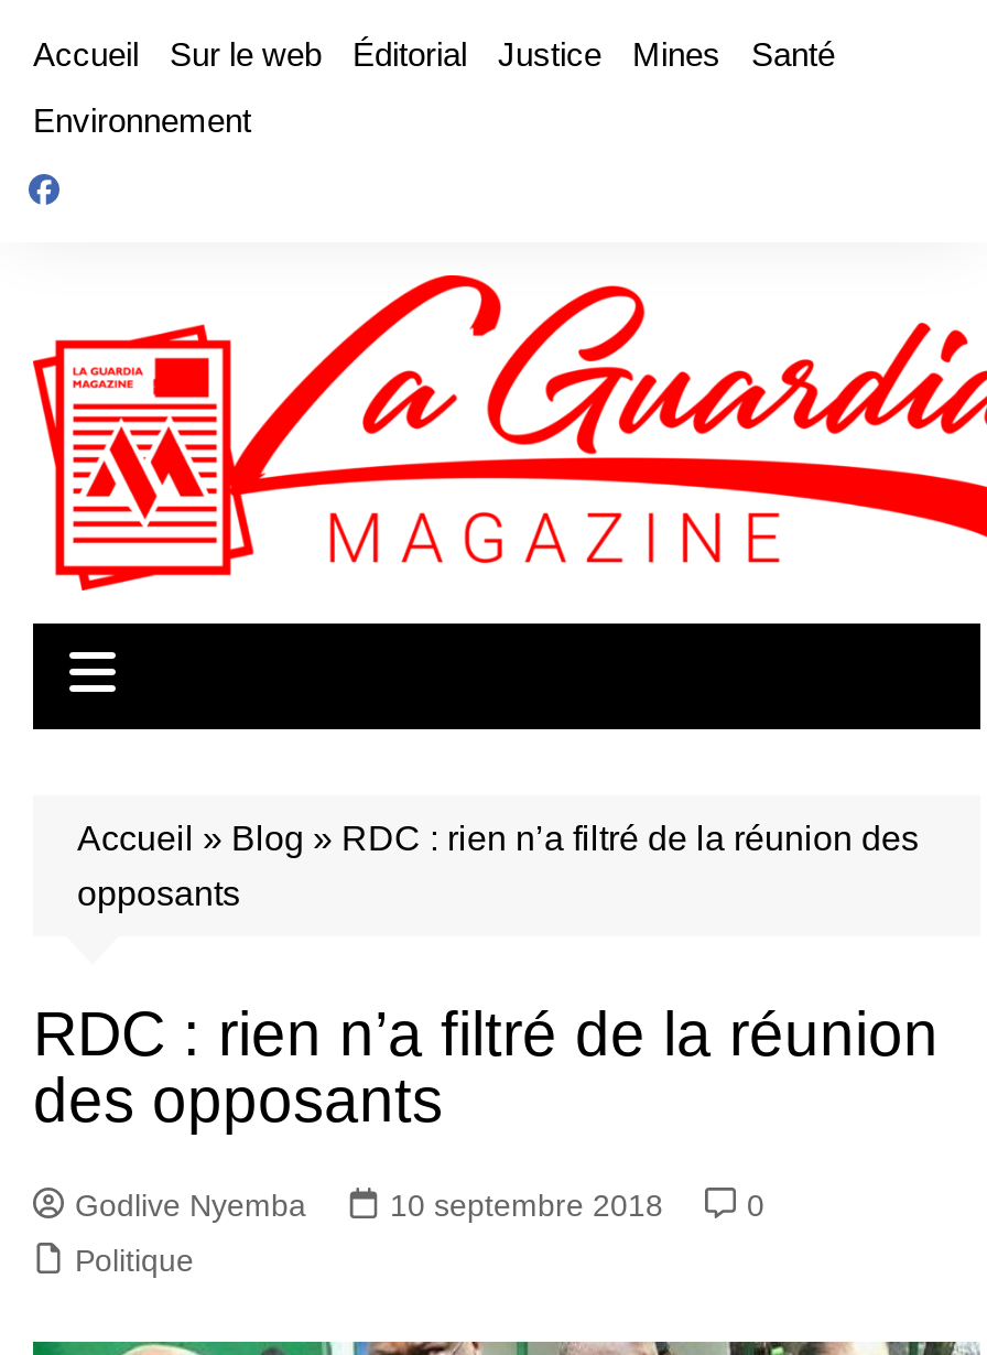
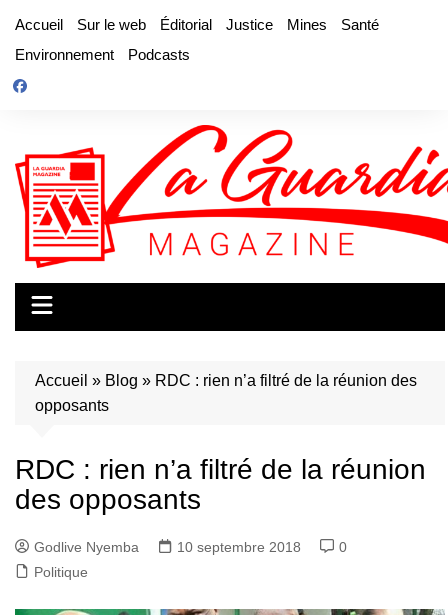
+ Podcasts
